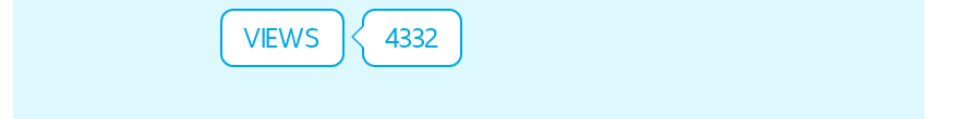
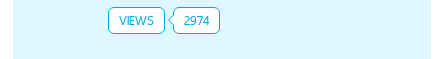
- VIEWS 4332
+ VIEWS 2974
